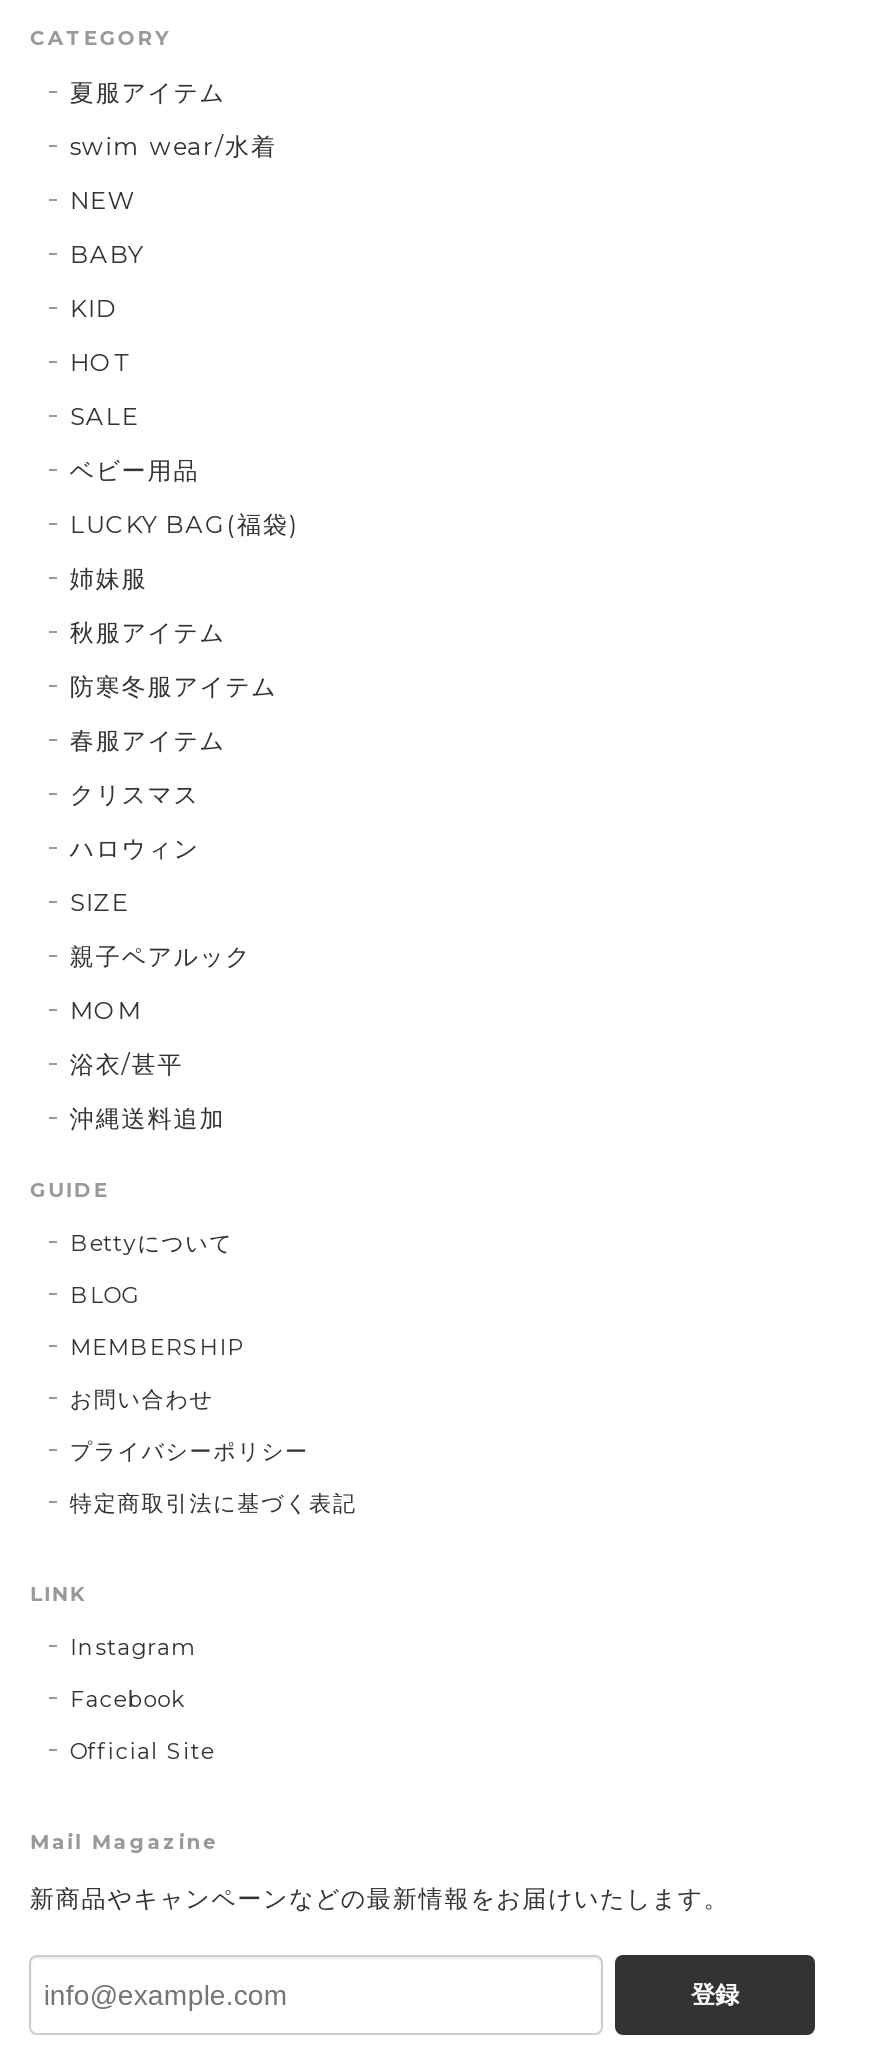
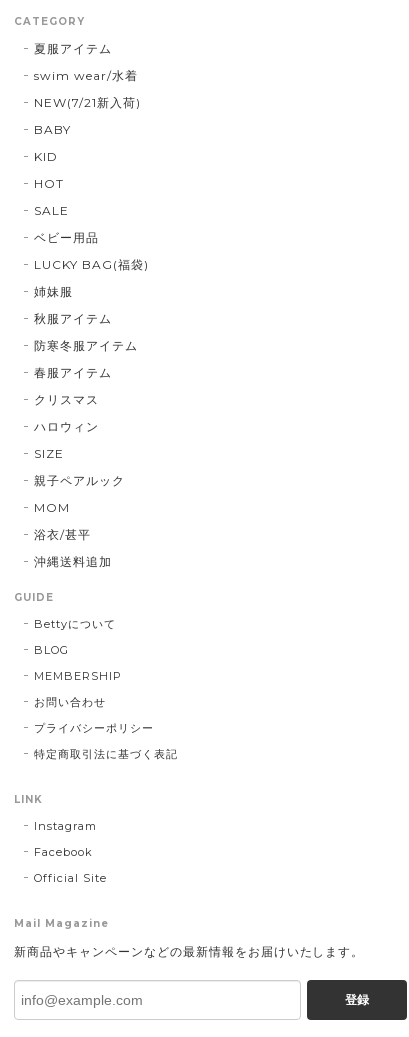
- NEW
+ NEW(7/21新入荷)
